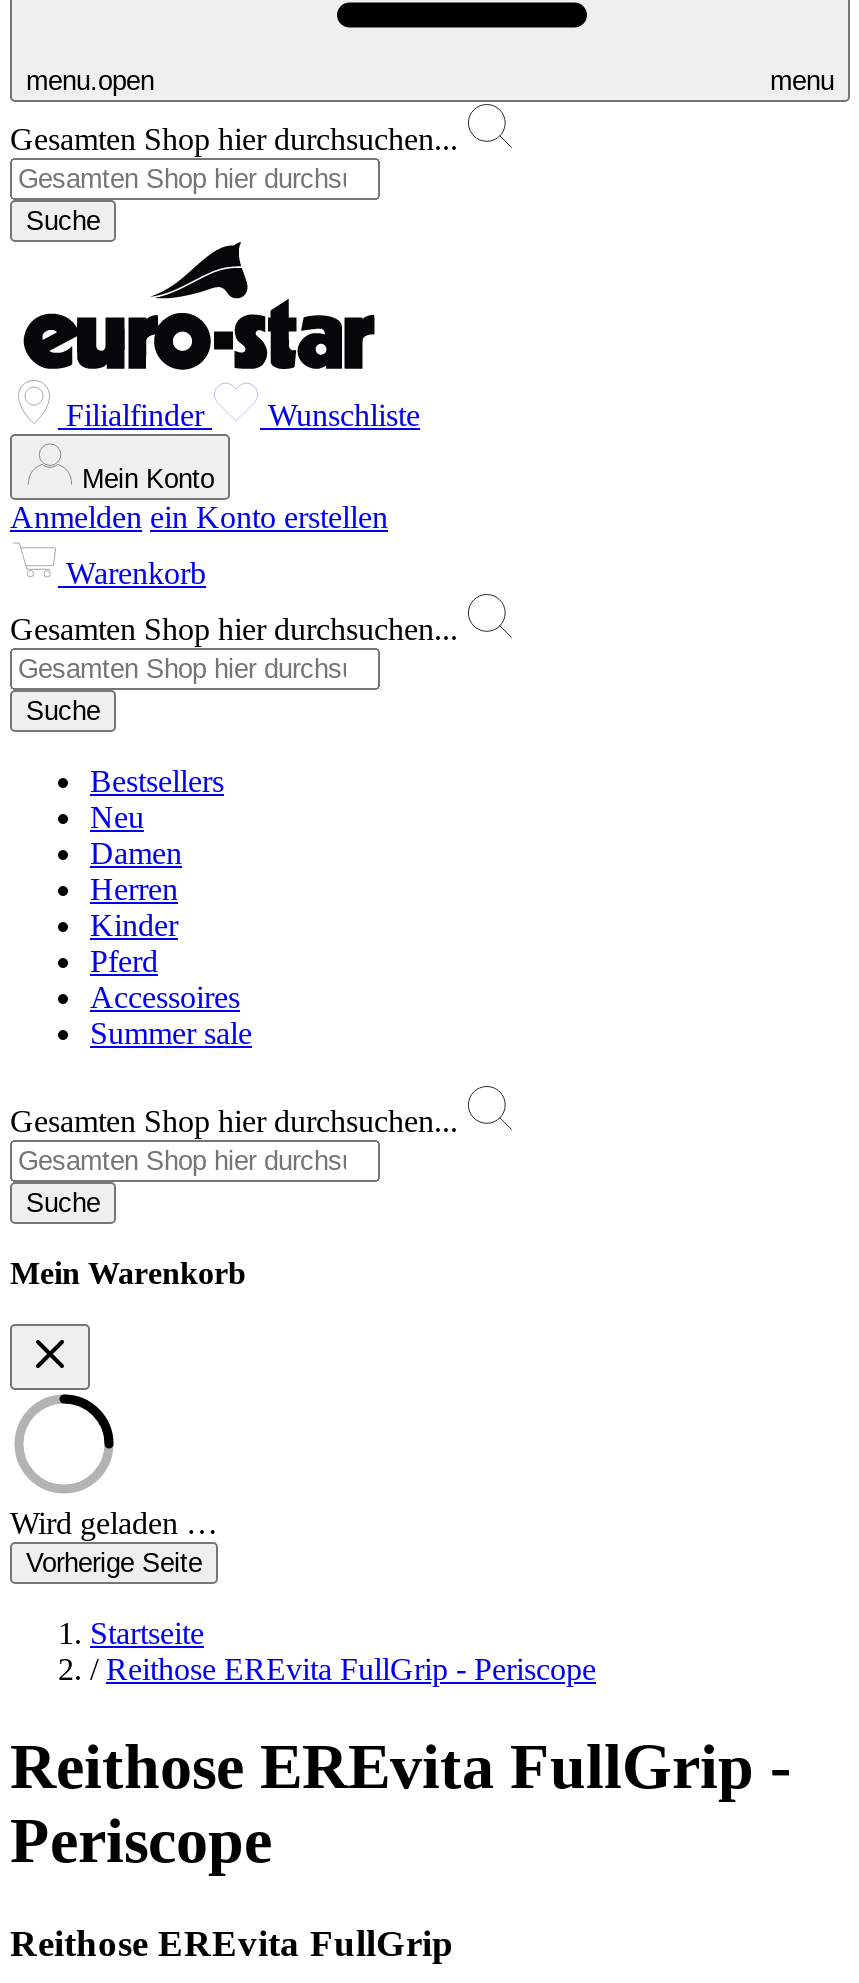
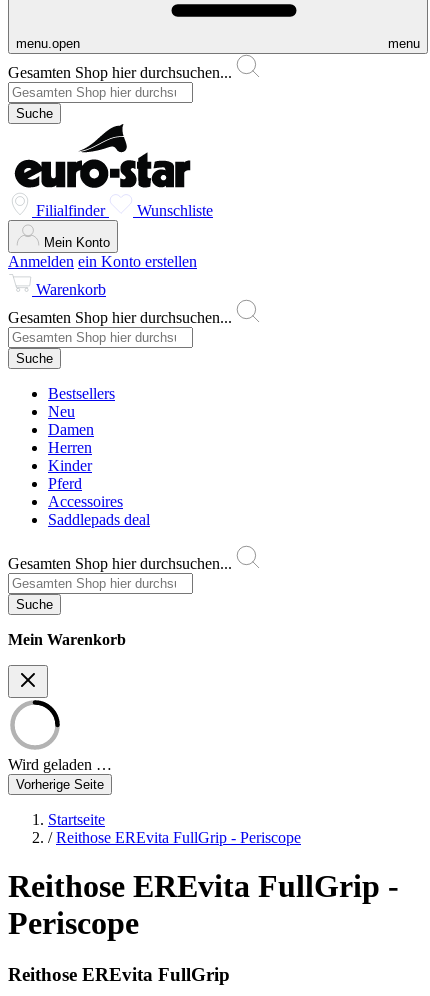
- Summer sale
+ Saddlepads deal
